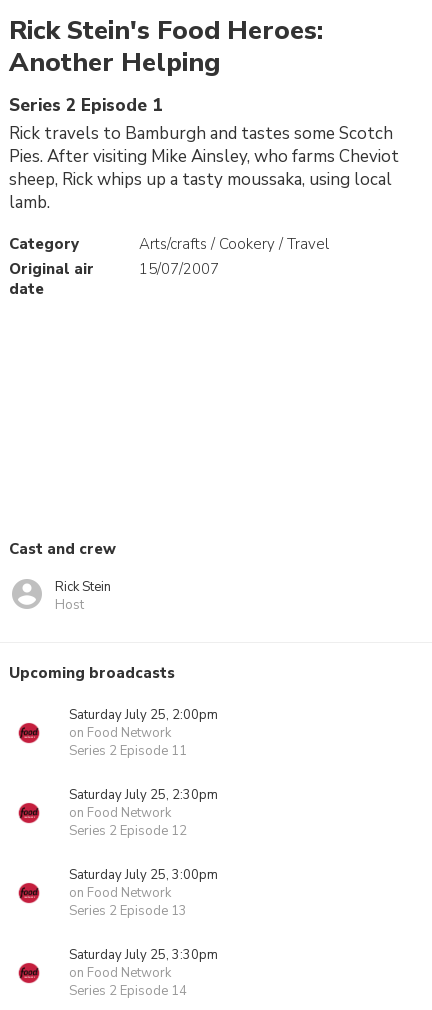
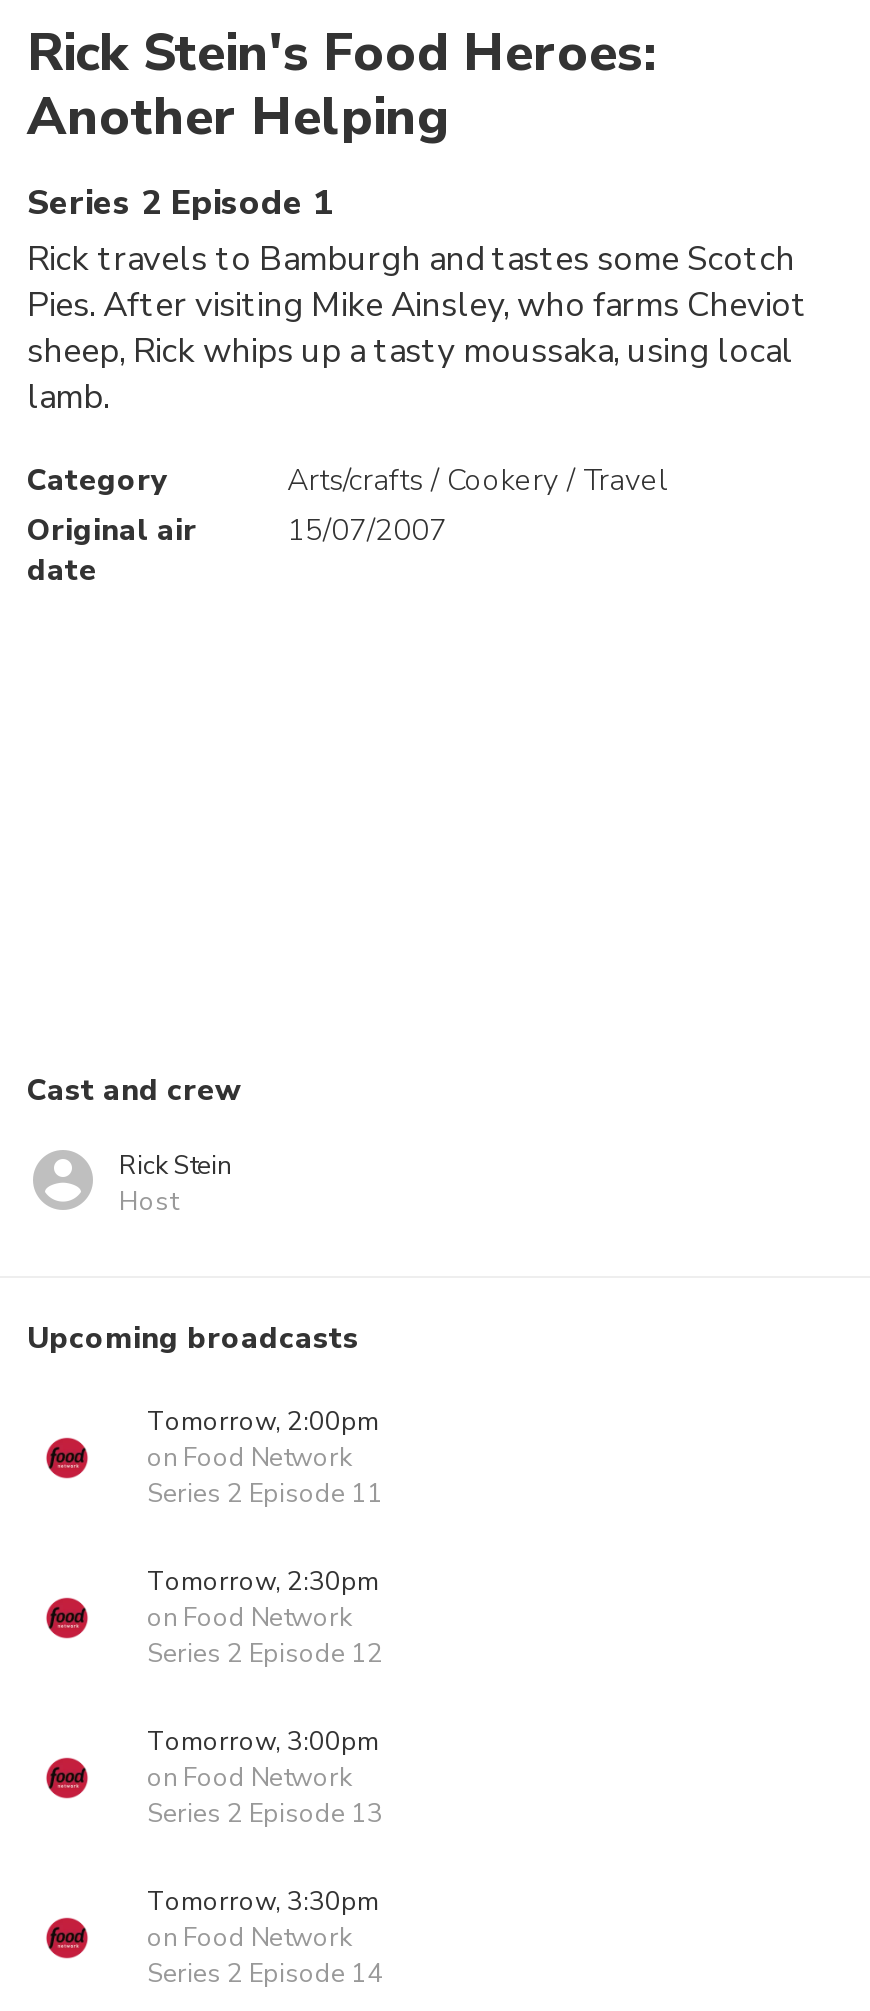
- Saturday July 25, 2:00pm
+ Tomorrow, 2:00pm

- Saturday July 25, 2:30pm
+ Tomorrow, 2:30pm

- Saturday July 25, 3:00pm
+ Tomorrow, 3:00pm

- Saturday July 25, 3:30pm
+ Tomorrow, 3:30pm
